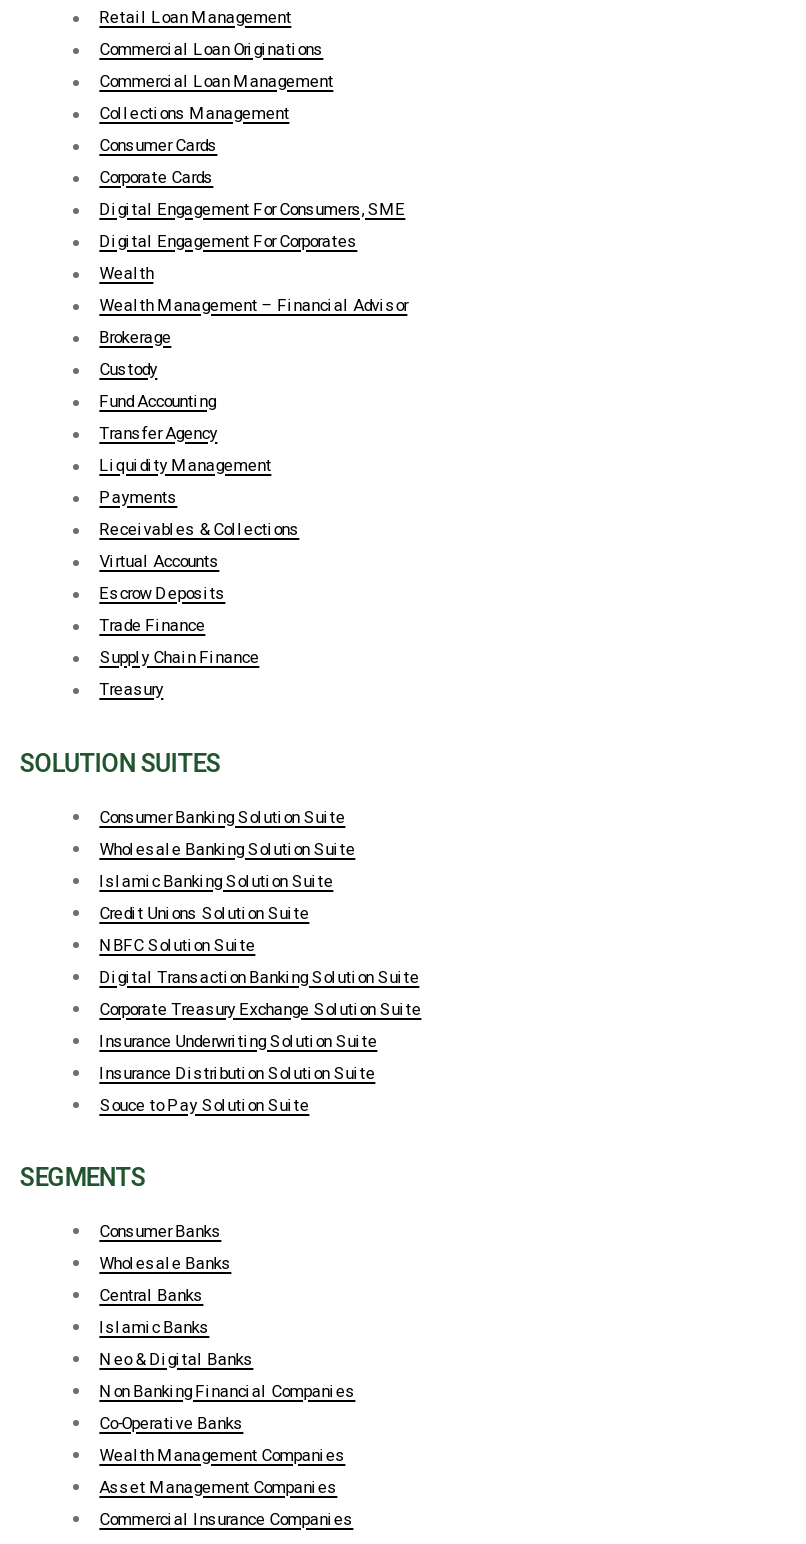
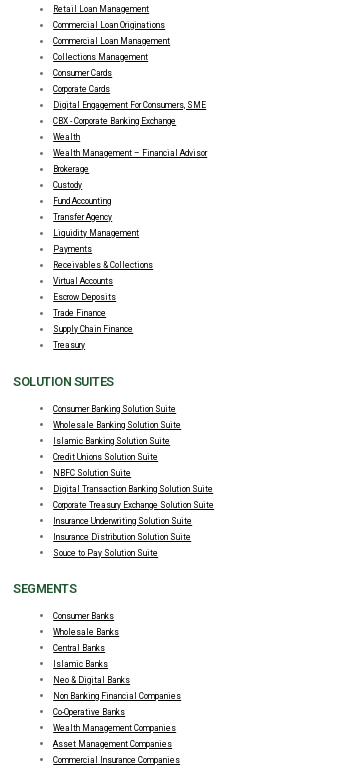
- Digital Engagement For Corporates
+ CBX - Corporate Banking Exchange
